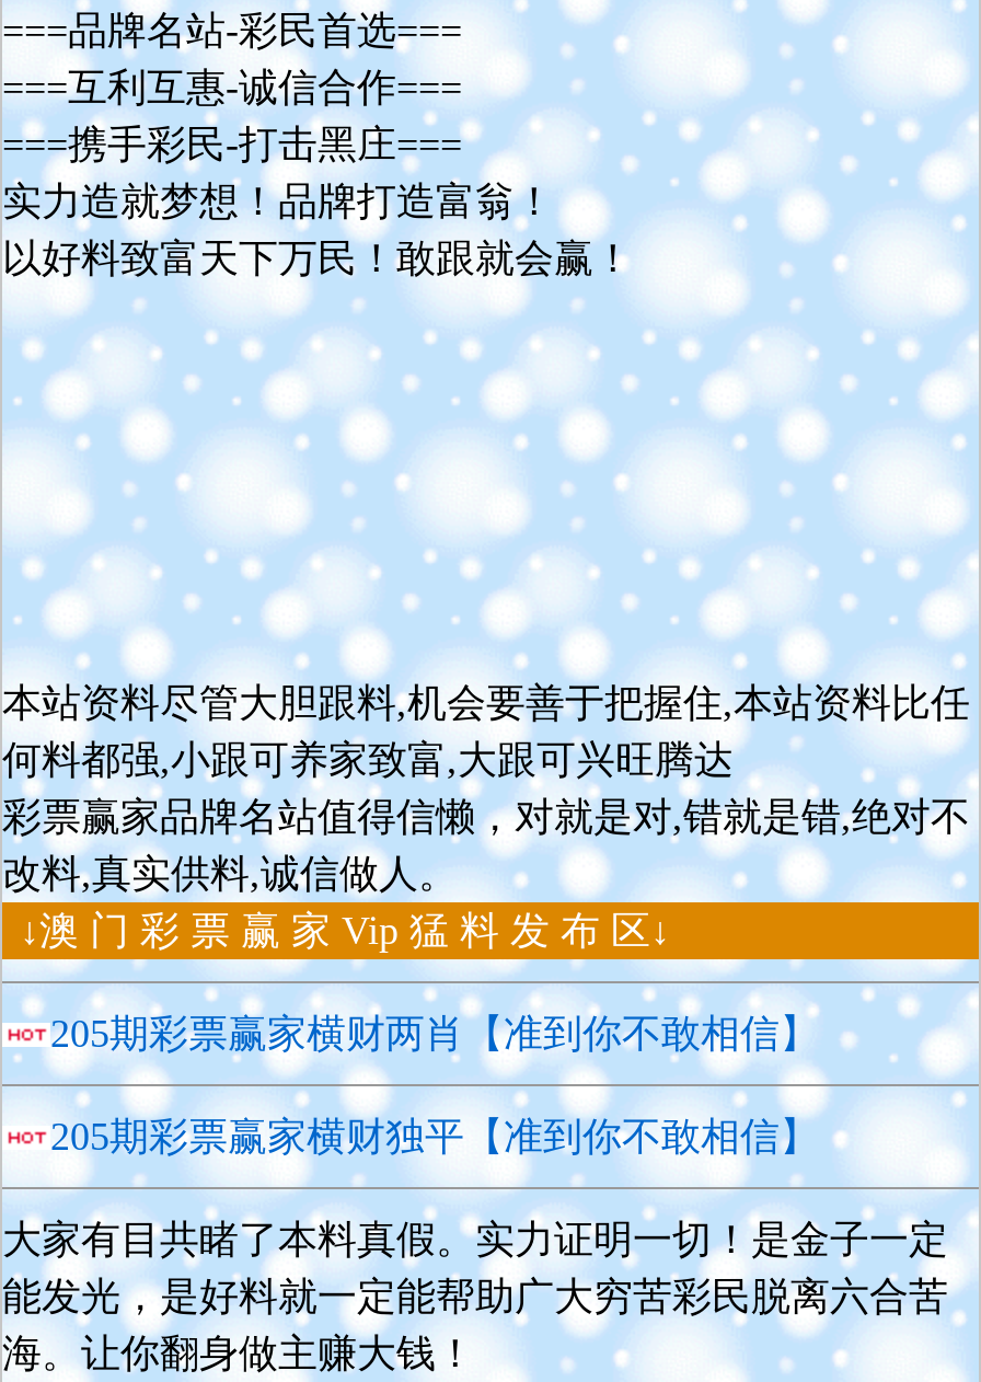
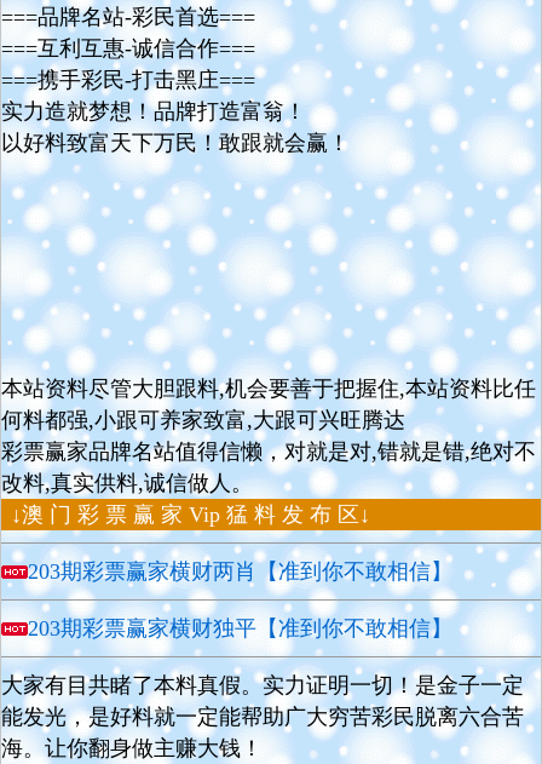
- 205期彩票赢家横财两肖【准到你不敢相信】
+ 203期彩票赢家横财两肖【准到你不敢相信】

- 205期彩票赢家横财独平【准到你不敢相信】
+ 203期彩票赢家横财独平【准到你不敢相信】
